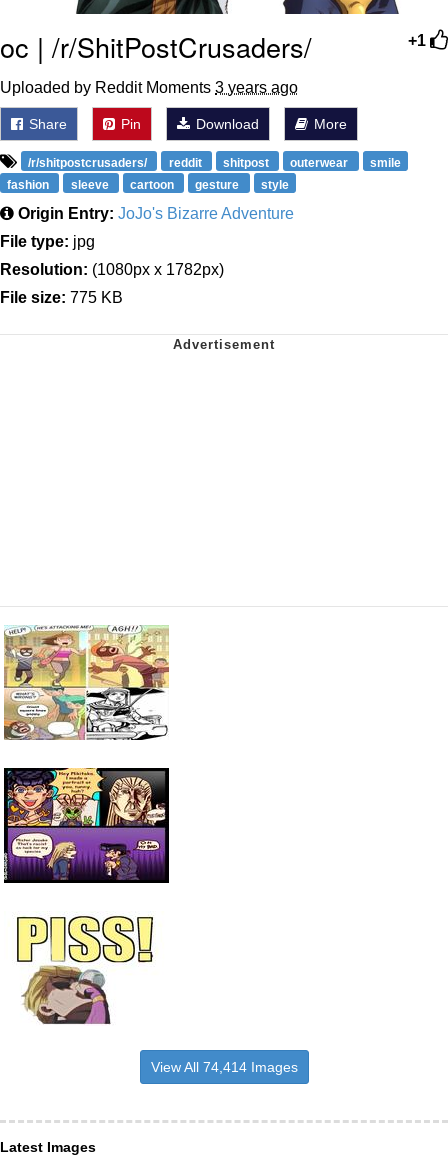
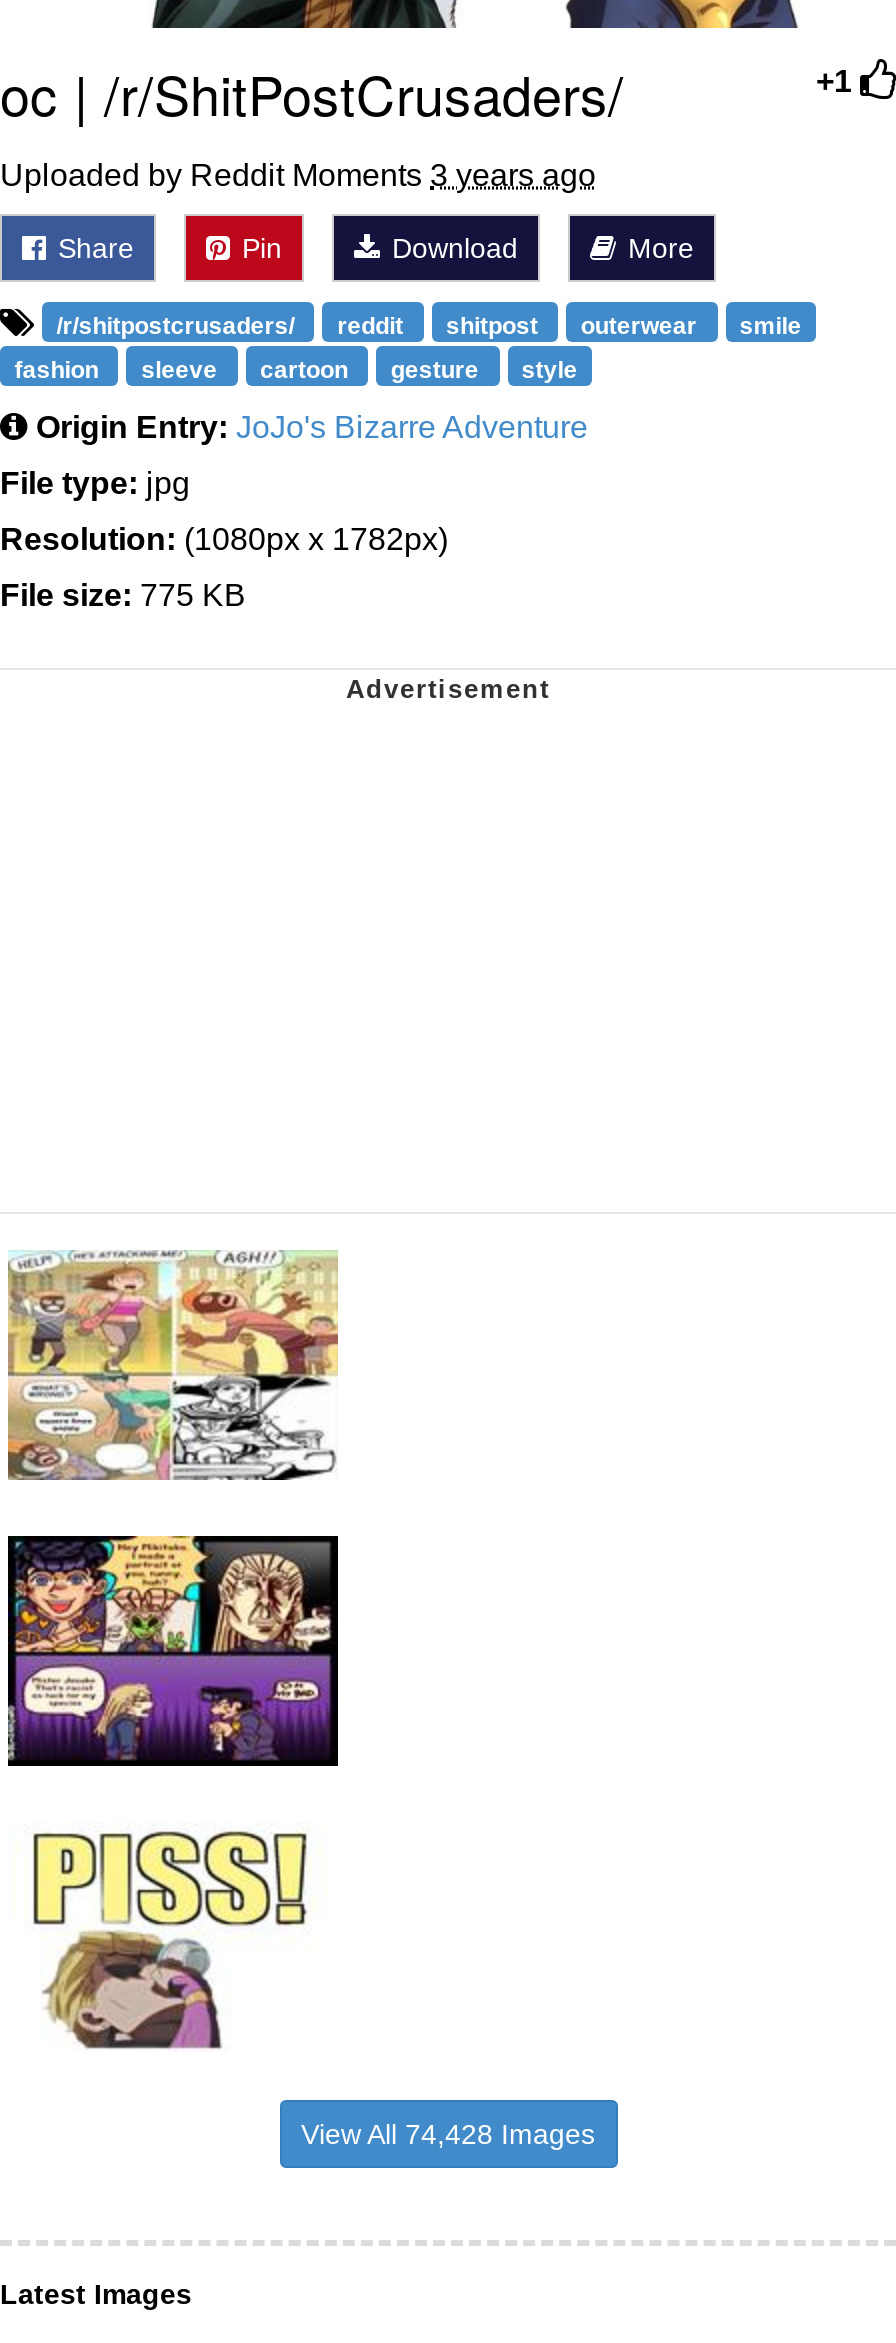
- View All 74,414 Images
+ View All 74,428 Images
